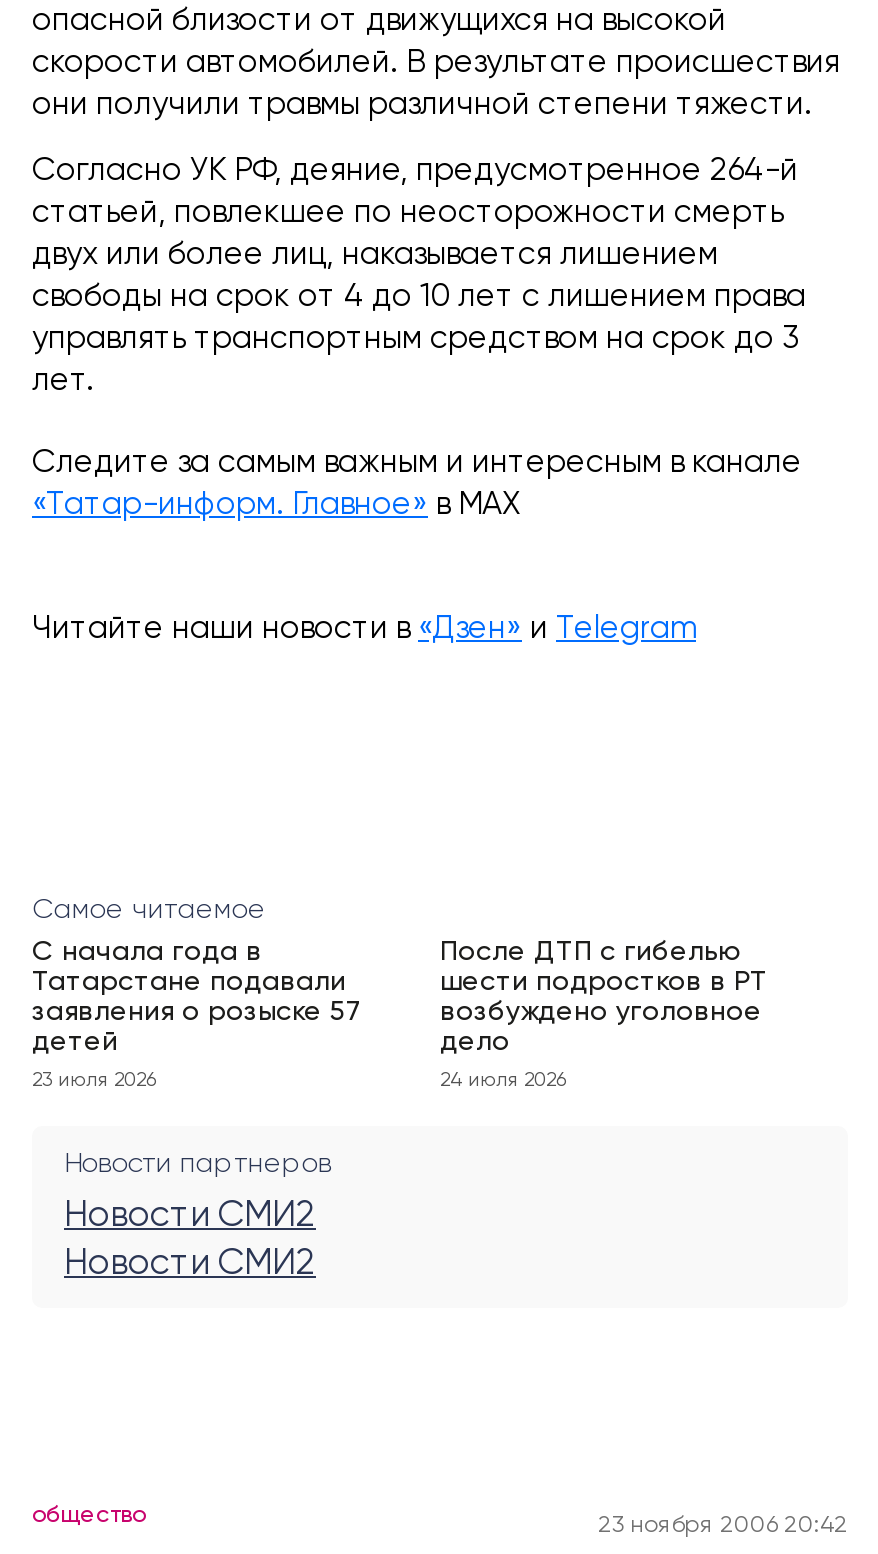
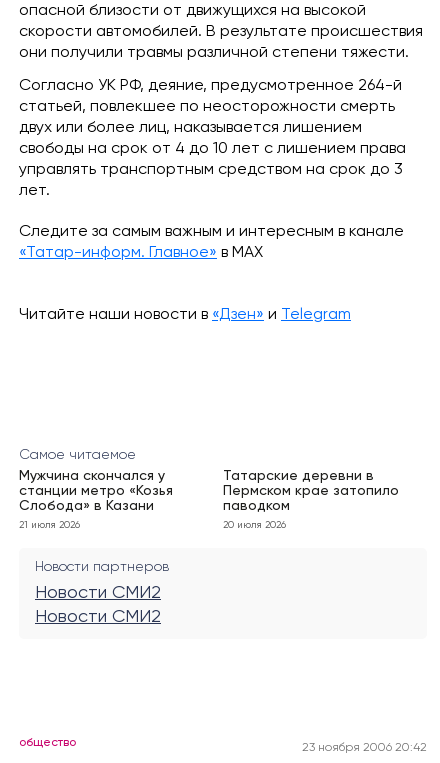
- С начала года в
- Татарстане подавали
- заявления о розыске 57
- детей
+ Мужчина скончался у
+ станции метро «Козья
+ Слобода» в Казани

- После ДТП с гибелью
- шести подростков в РТ
- возбуждено уголовное
- дело
+ Татарские деревни в
+ Пермском крае затопило
+ паводком

- 23 июля 2026
+ 21 июля 2026

- 24 июля 2026
+ 20 июля 2026
